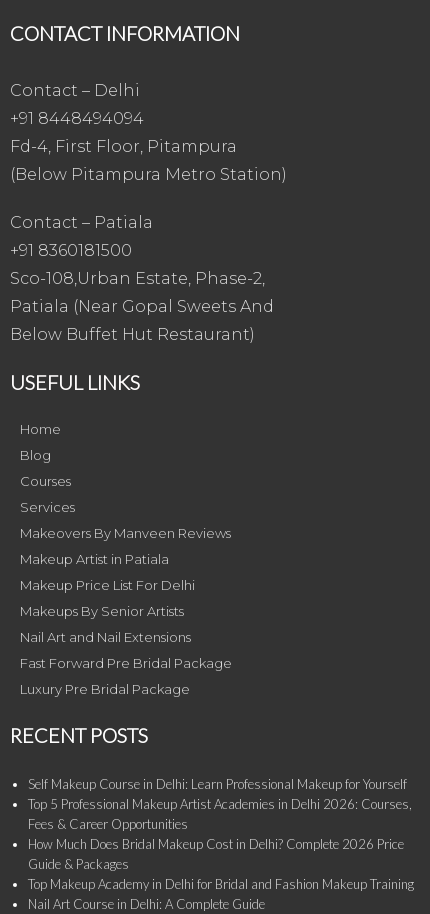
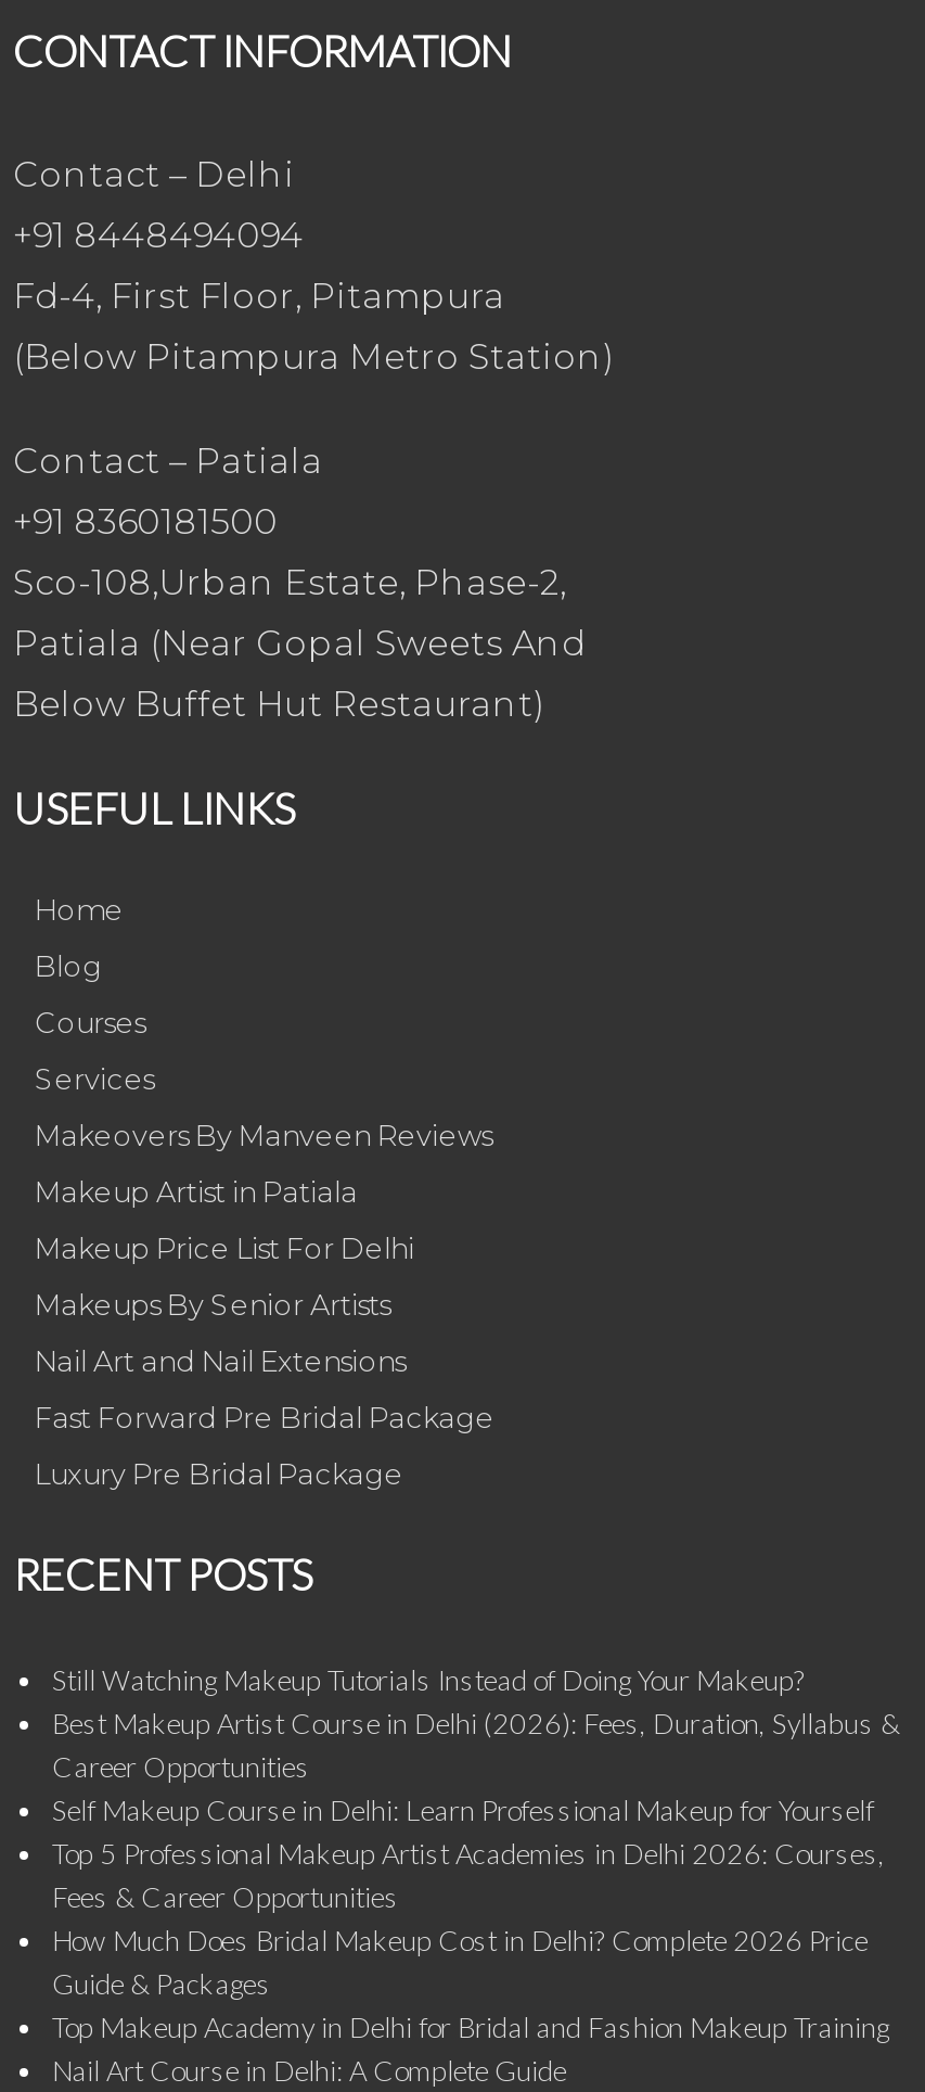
+ Still Watching Makeup Tutorials Instead of Doing Your Makeup?
+ Best Makeup Artist Course in Delhi (2026): Fees, Duration, Syllabus &
+ Career Opportunities
